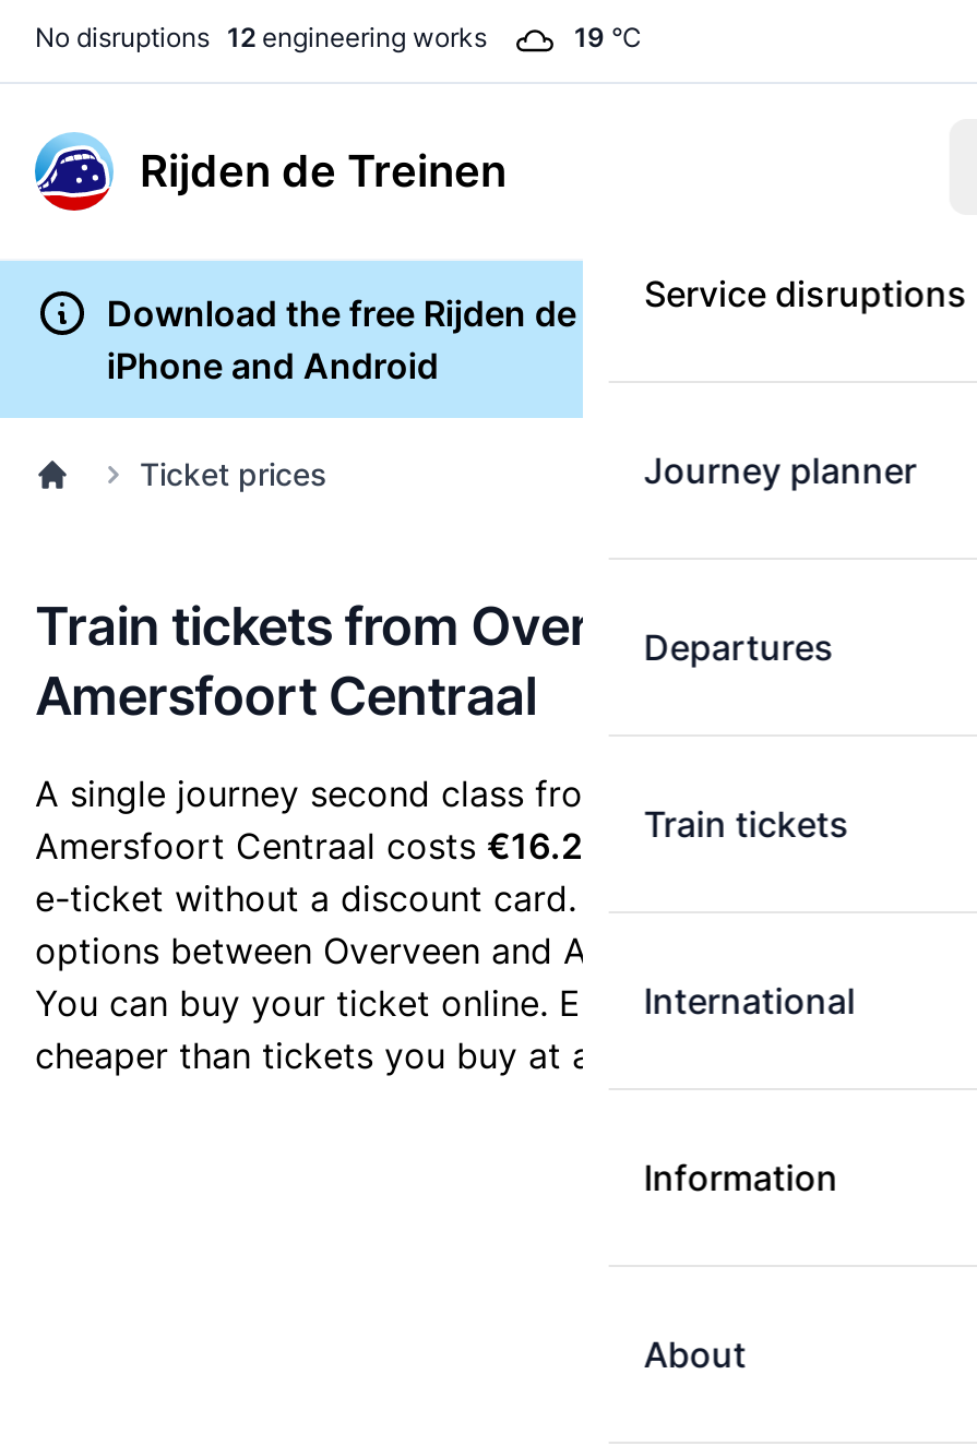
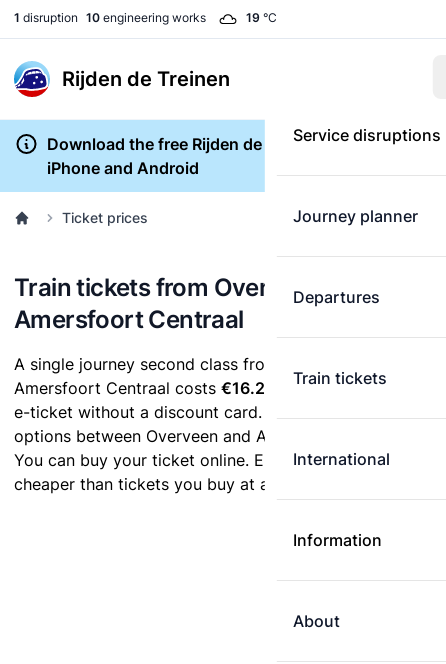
- No disruptions 12 engineering works
+ 1 disruption 10 engineering works
